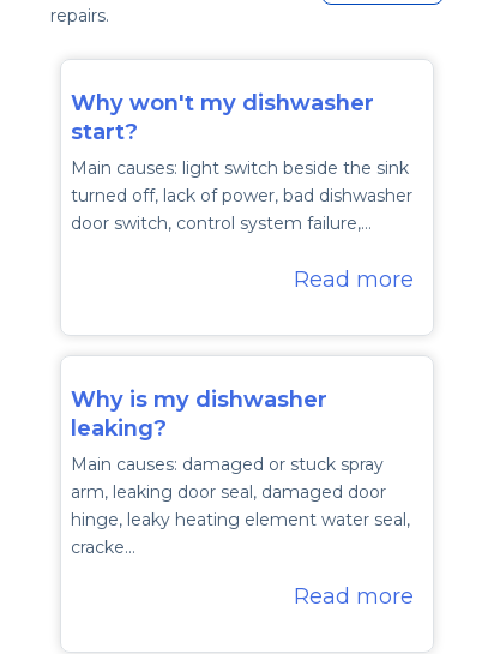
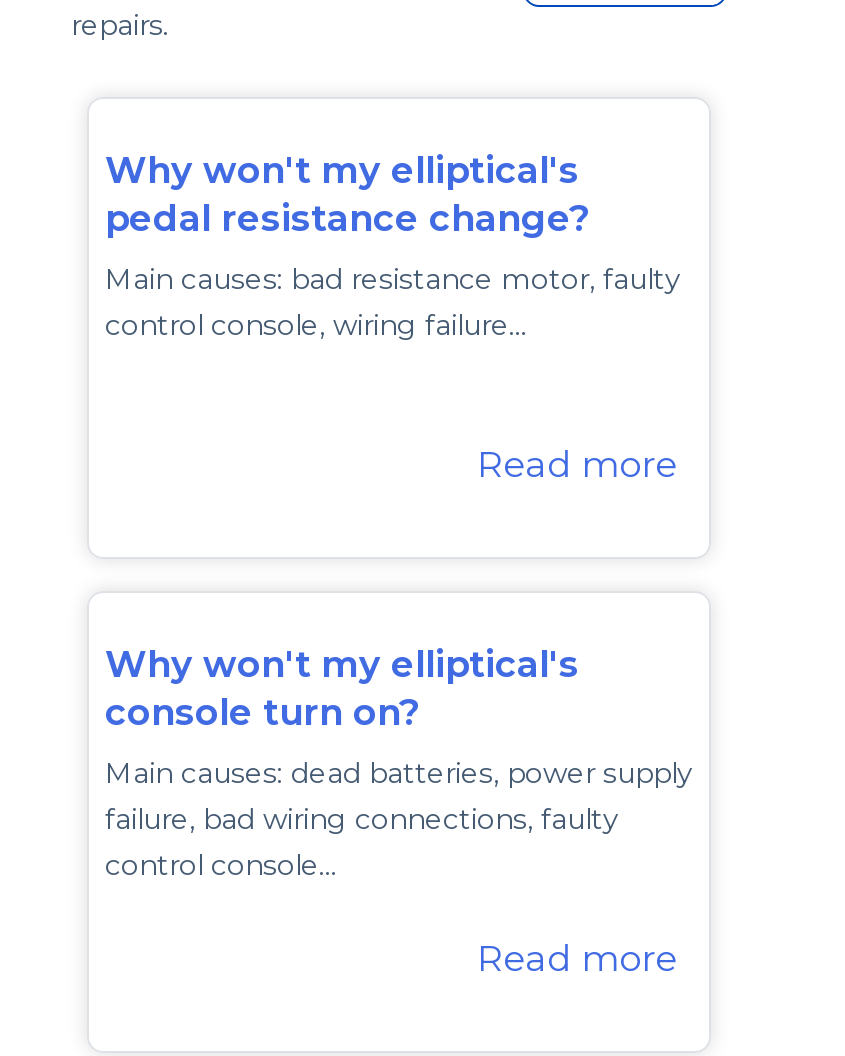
- Why won't my dishwasher
- start?
+ Why won't my elliptical's
+ pedal resistance change?

- Main causes: light switch beside the sink
- turned off, lack of power, bad dishwasher
- door switch, control system failure,…
+ Main causes: bad resistance motor, faulty
+ control console, wiring failure…

- Why is my dishwasher
- leaking?
+ Why won't my elliptical's
+ console turn on?

- Main causes: damaged or stuck spray
- arm, leaking door seal, damaged door
- hinge, leaky heating element water seal,
- cracke…
+ Main causes: dead batteries, power supply
+ failure, bad wiring connections, faulty
+ control console…
